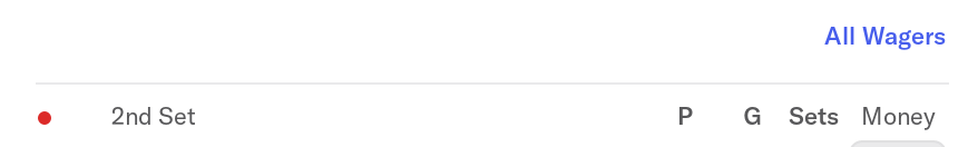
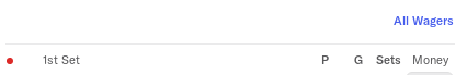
- 2nd Set
+ 1st Set
